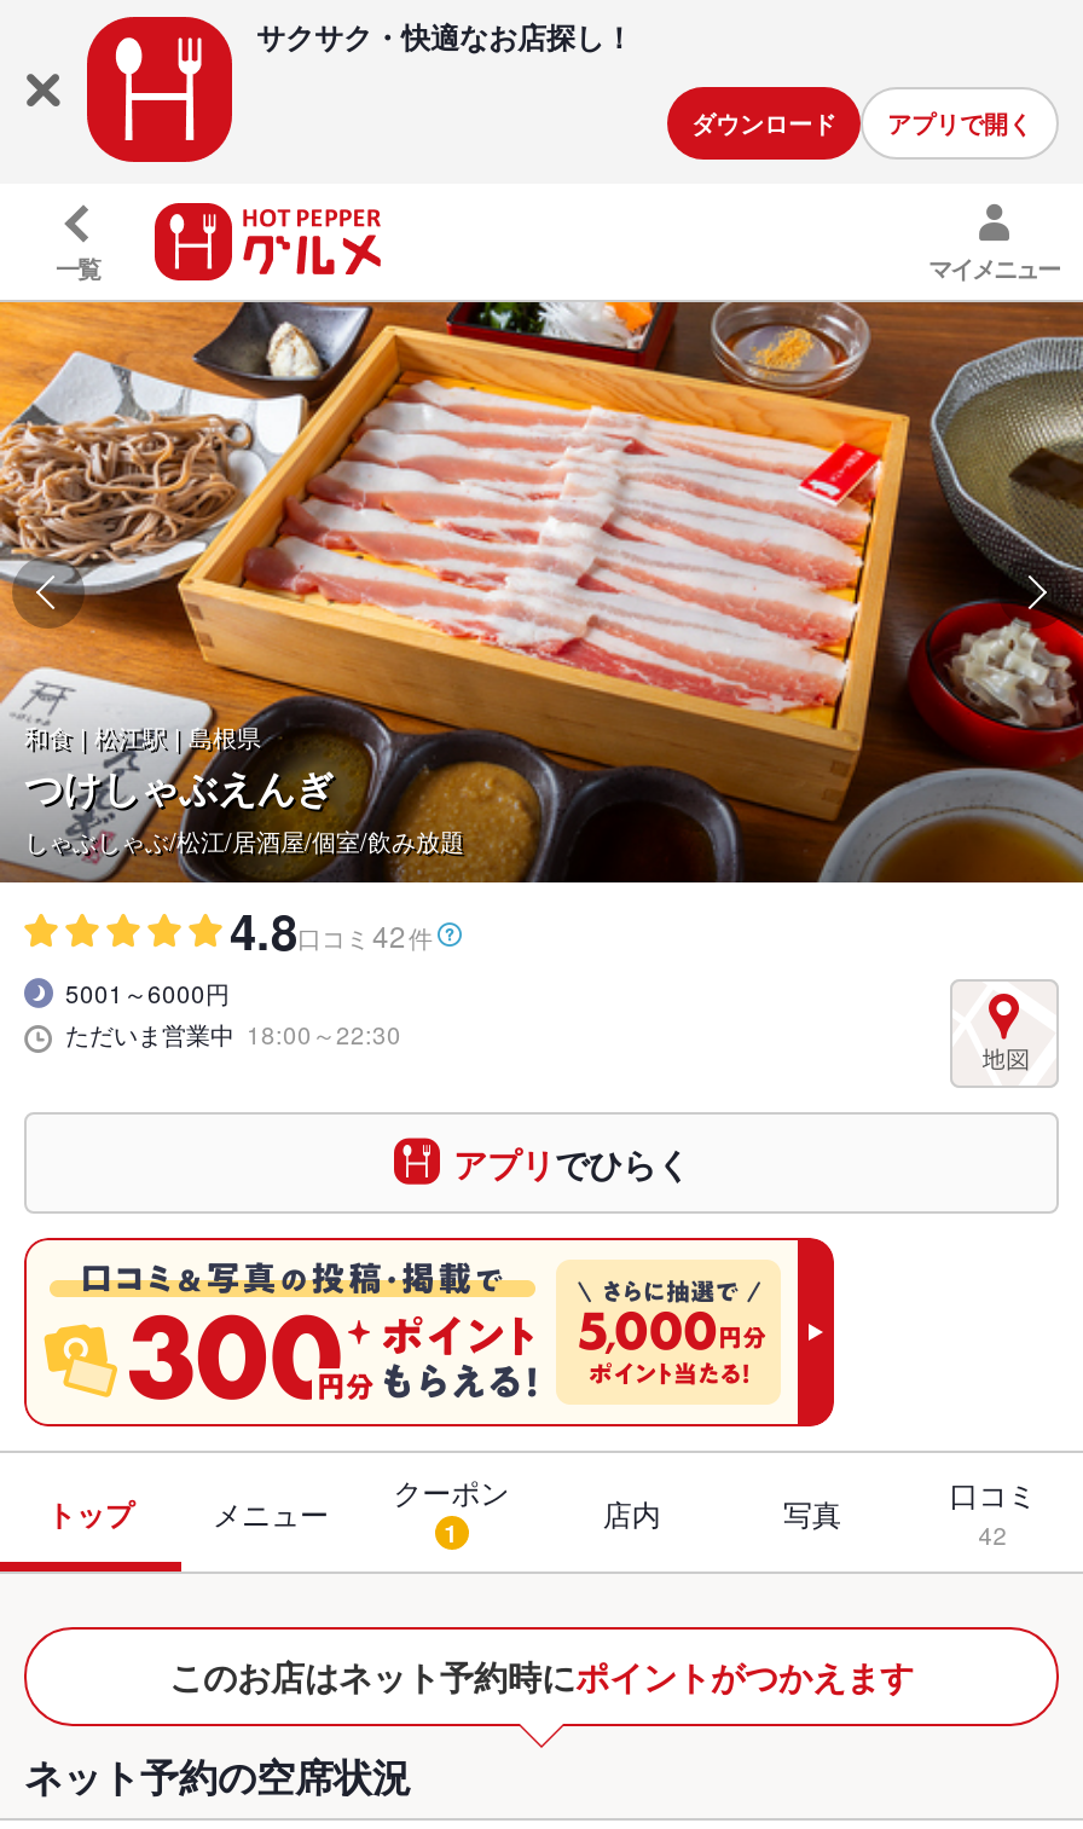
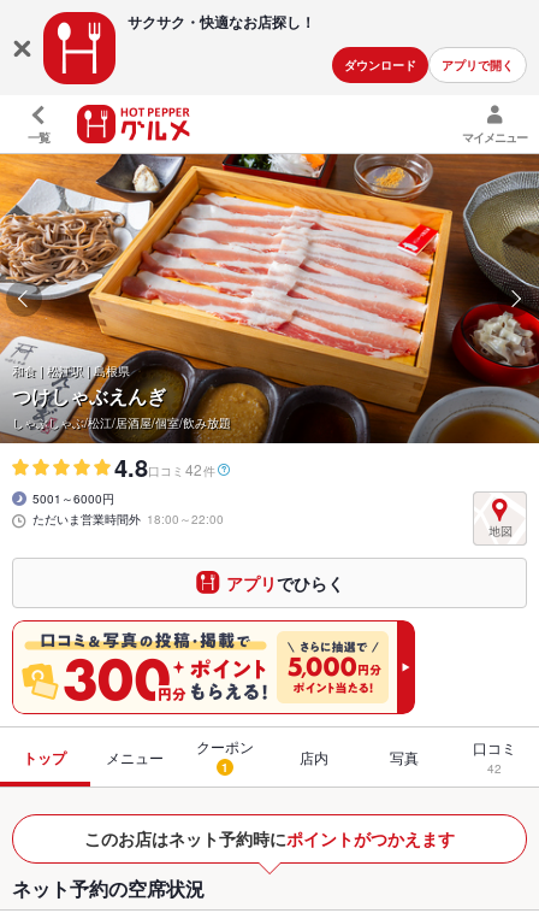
- ただいま営業中 18:00～22:30
+ ただいま営業時間外 18:00～22:00
